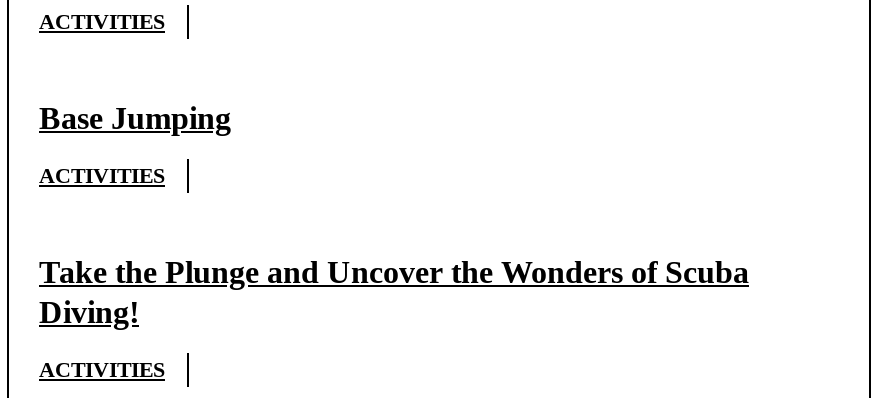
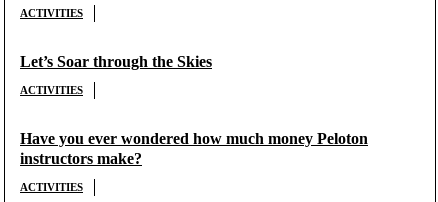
- Base Jumping
+ Let’s Soar through the Skies

- Take the Plunge and Uncover the Wonders of Scuba
- Diving!
+ Have you ever wondered how much money Peloton
+ instructors make?
